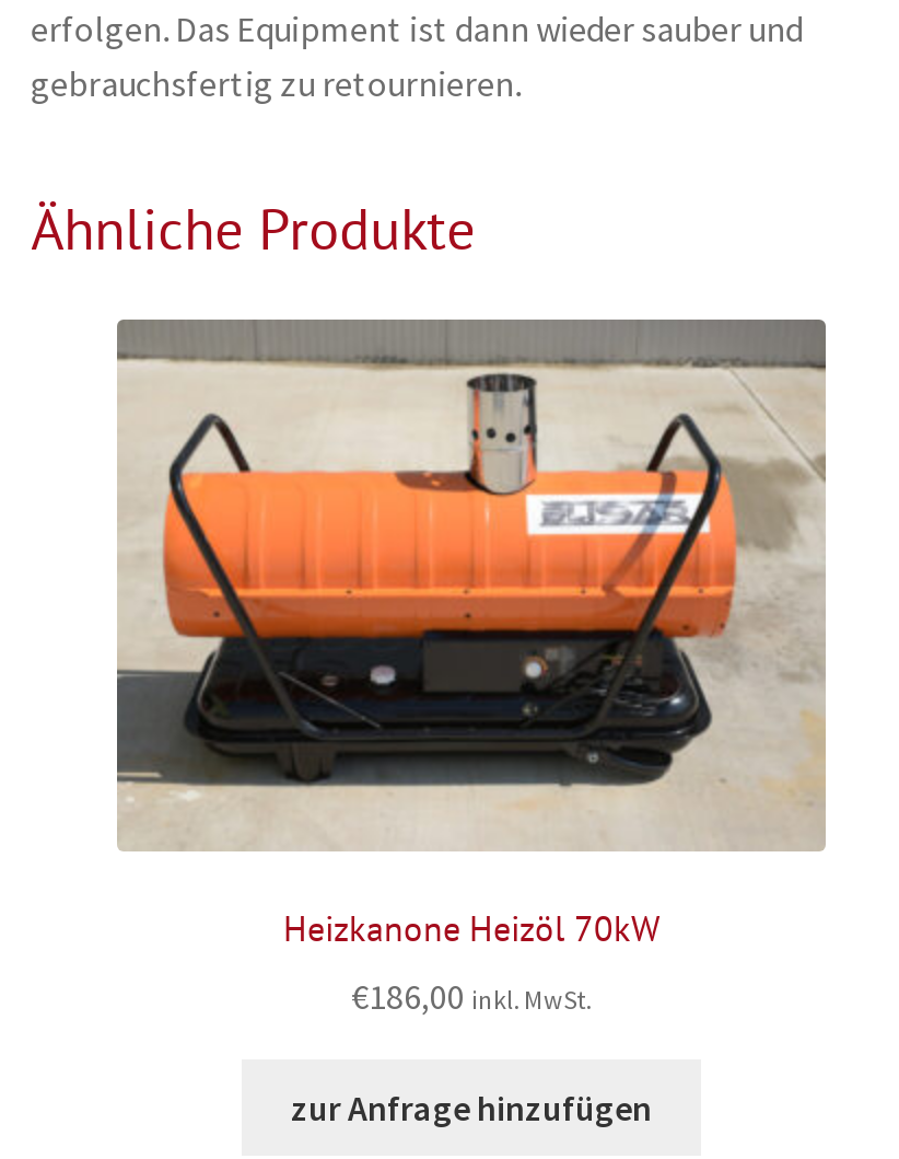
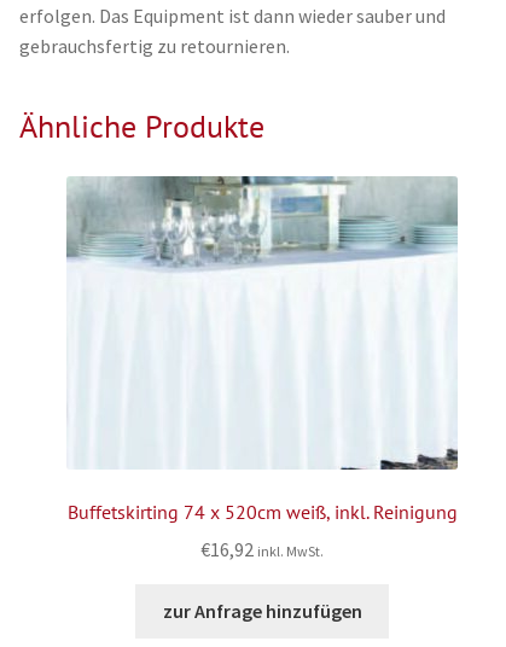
- [image]
- Heizkanone Heizöl 70kW
+ [image]
+ Buffetskirting 74 x 520cm weiß, inkl. Reinigung

- €186,00 inkl. MwSt.
+ €16,92 inkl. MwSt.
